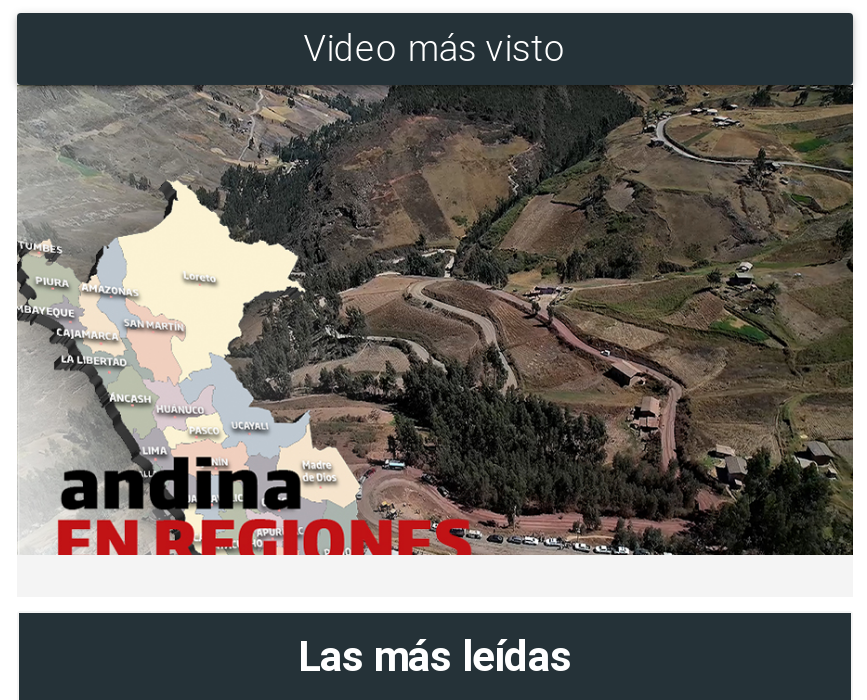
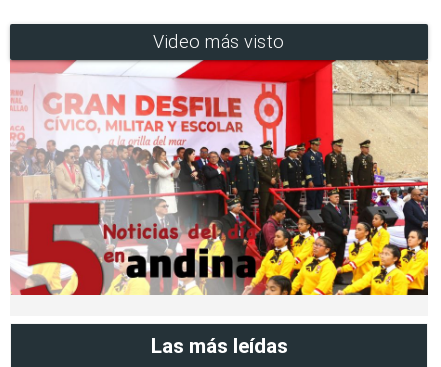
- [image]
+ [image]
